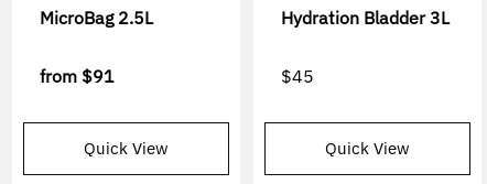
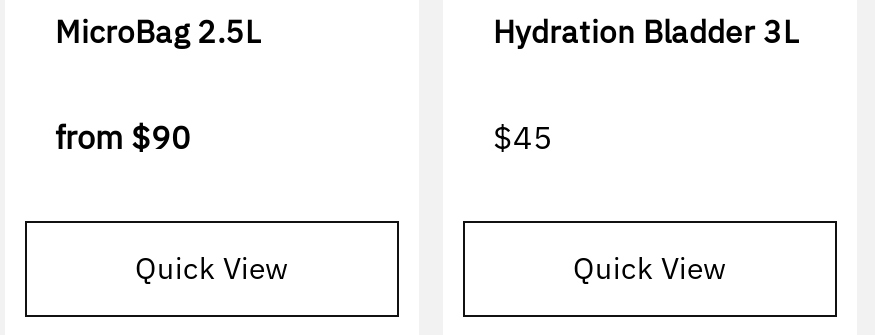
- from $91
+ from $90
